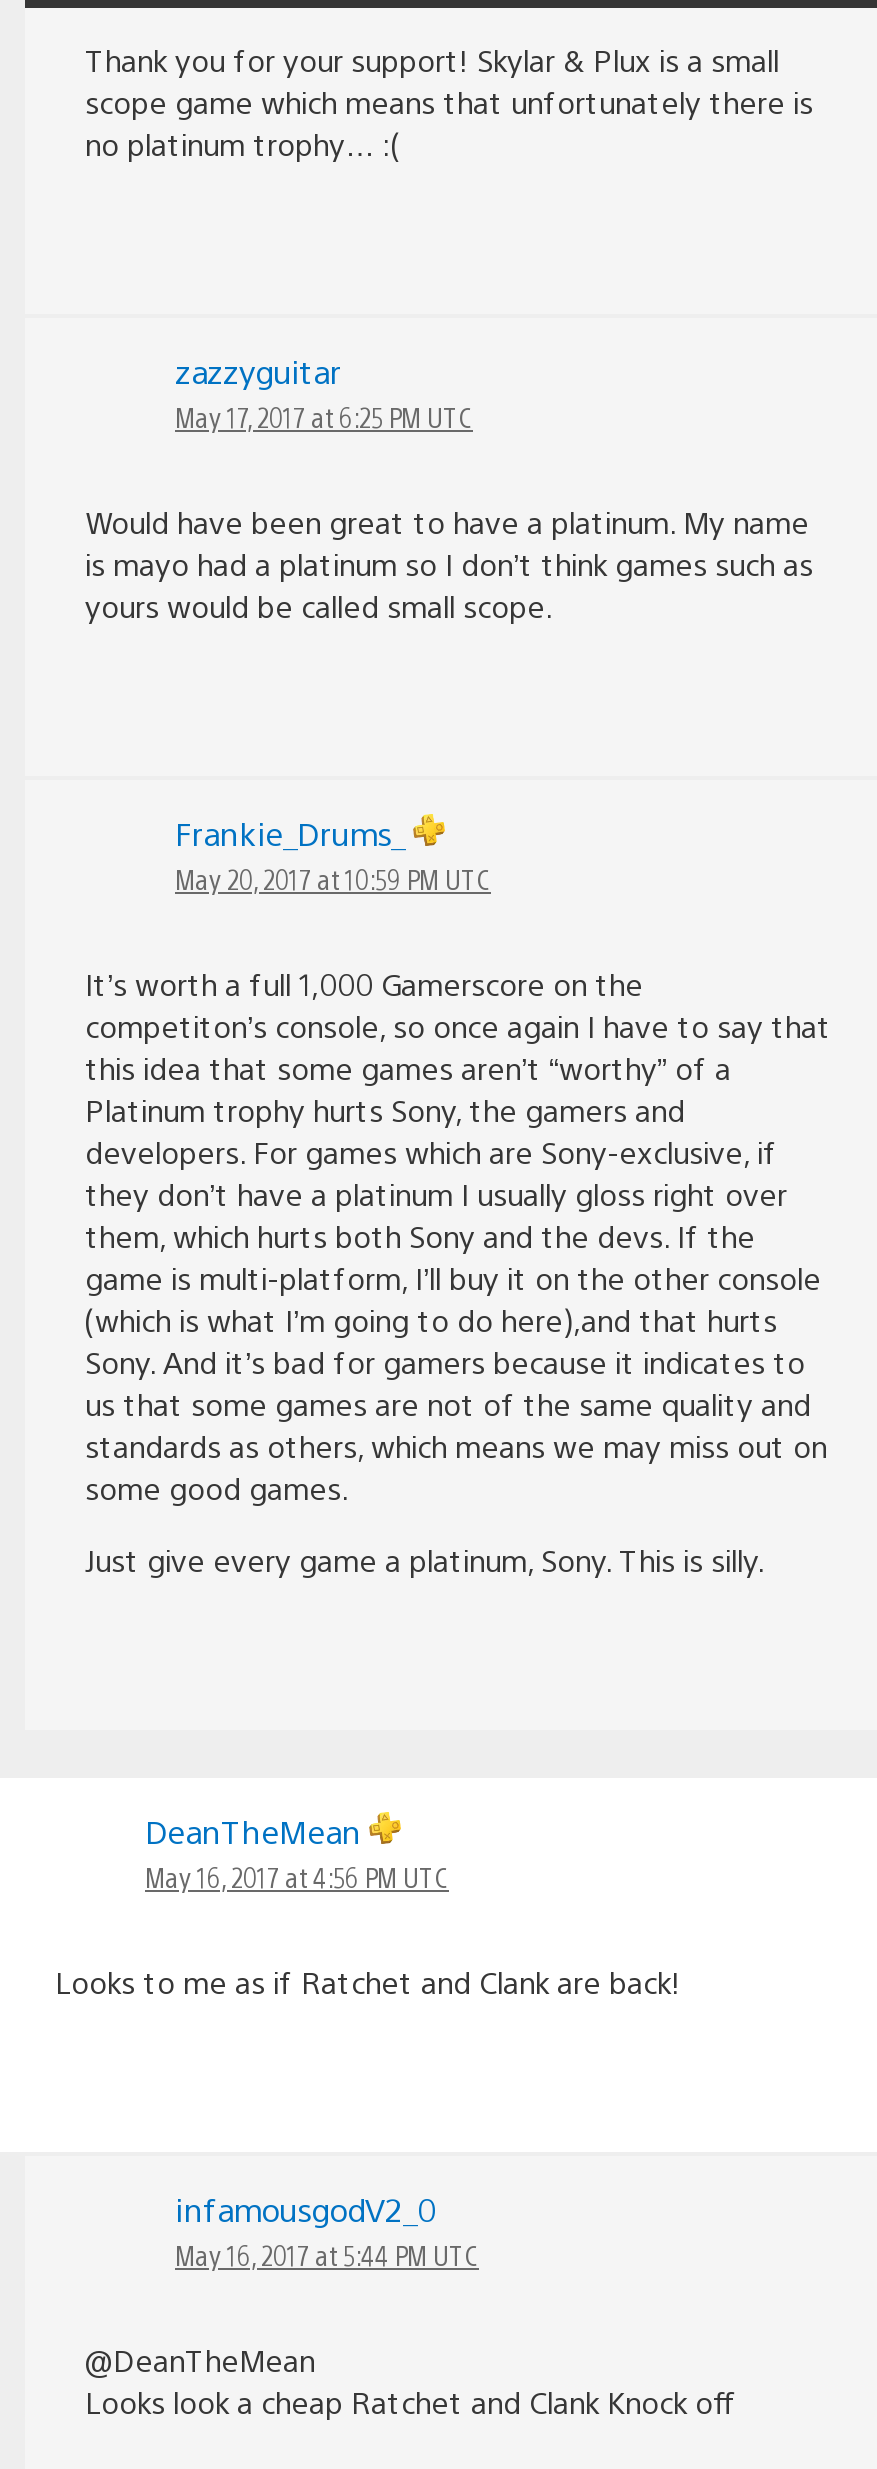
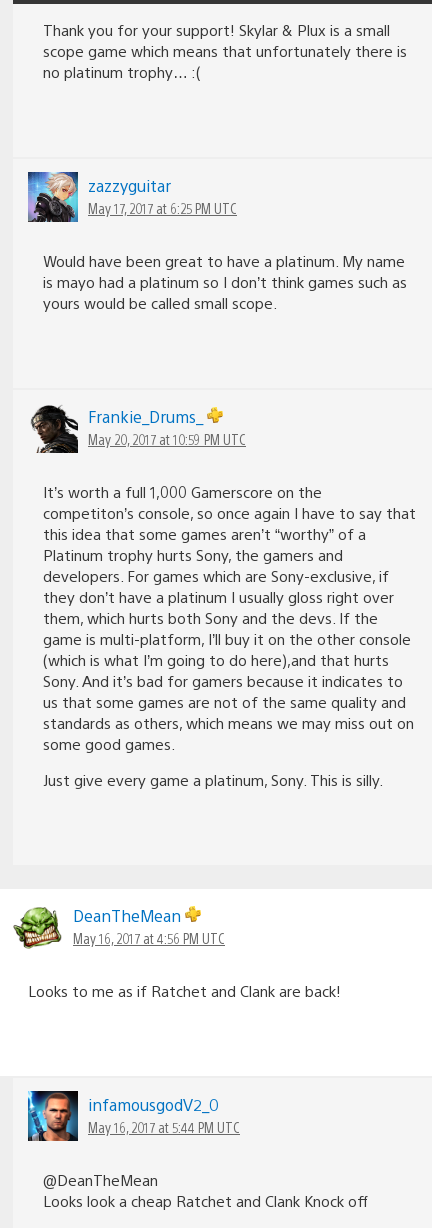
+ [image]

+ [image]

+ [image]

+ [image]
